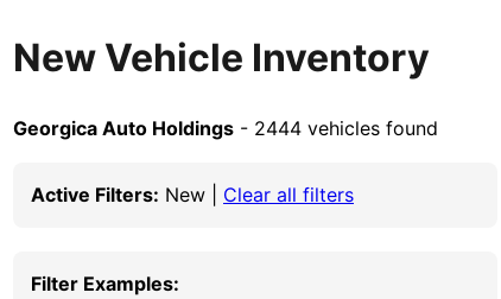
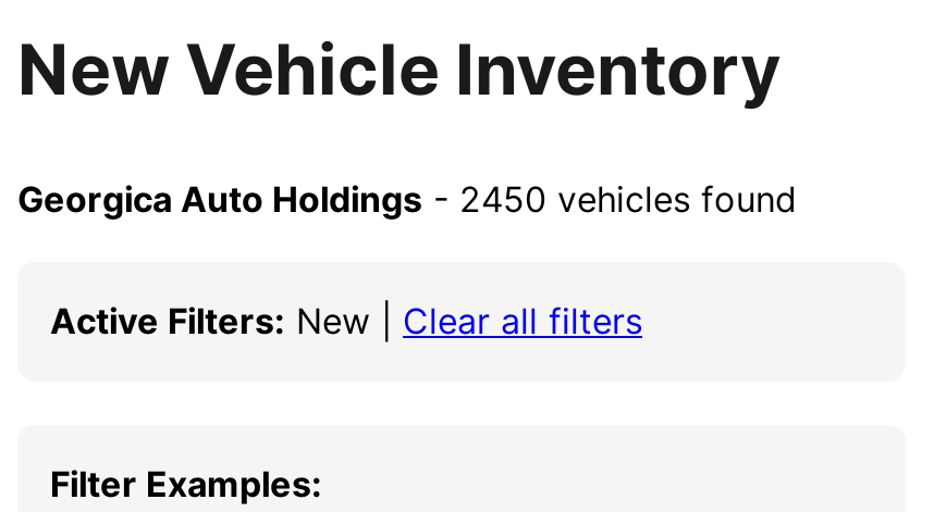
- Georgica Auto Holdings - 2444 vehicles found
+ Georgica Auto Holdings - 2450 vehicles found
